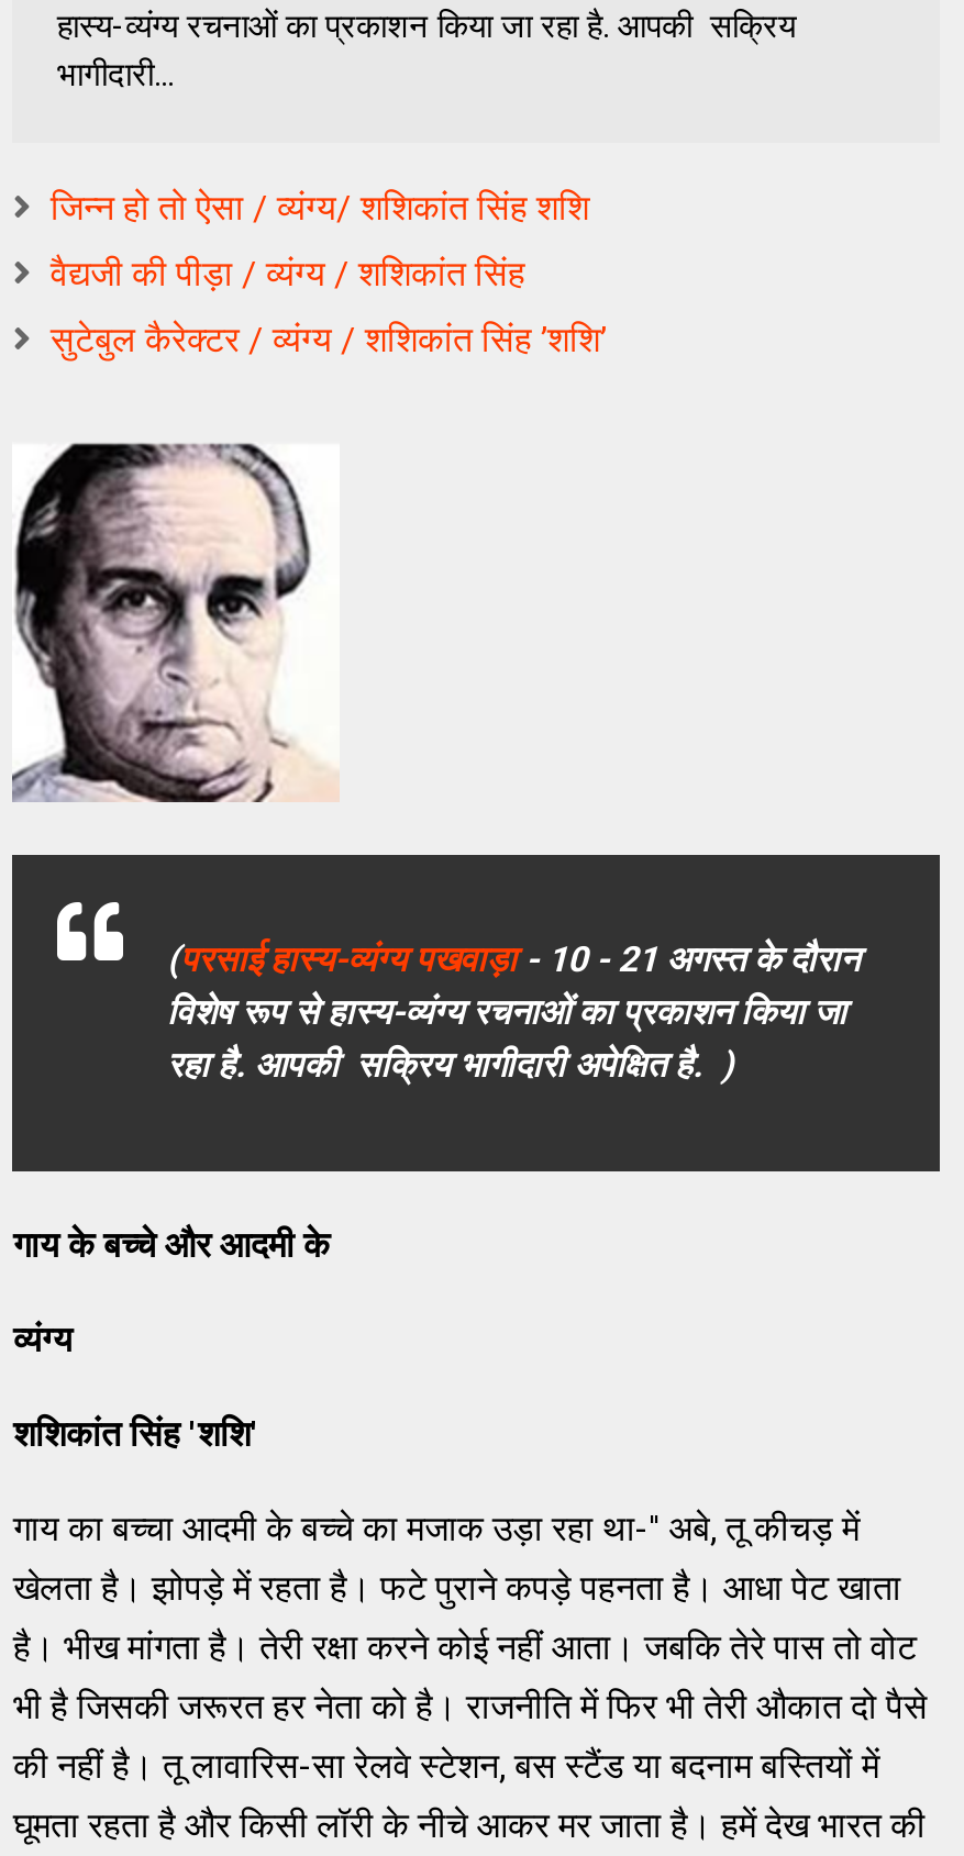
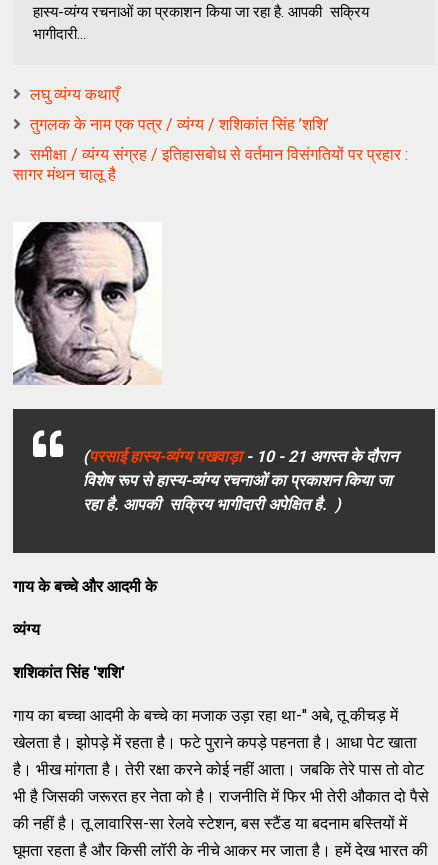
- जिन्न हो तो ऐसा / व्यंग्य/ शशिकांत सिंह शशि
+ लघु व्यंग्य कथाएँ

- वैद्यजी की पीड़ा / व्‍यंग्‍य / शशिकांत सिंह
+ तुगलक के नाम एक पत्र / व्‍यंग्‍य / शशिकांत सिंह ’शशि’

- सुटेबुल कैरेक्टर / व्यंग्य / शशिकांत सिंह ’शशि’
+ समीक्षा / व्यंग्य संग्रह / इतिहासबोध से वर्तमान विसंगतियों पर प्रहार :
+ सागर मंथन चालू है
